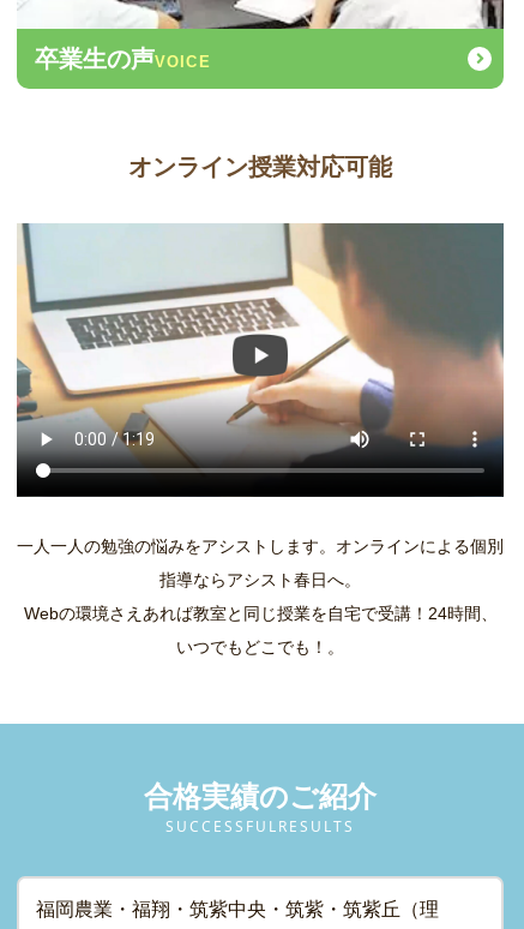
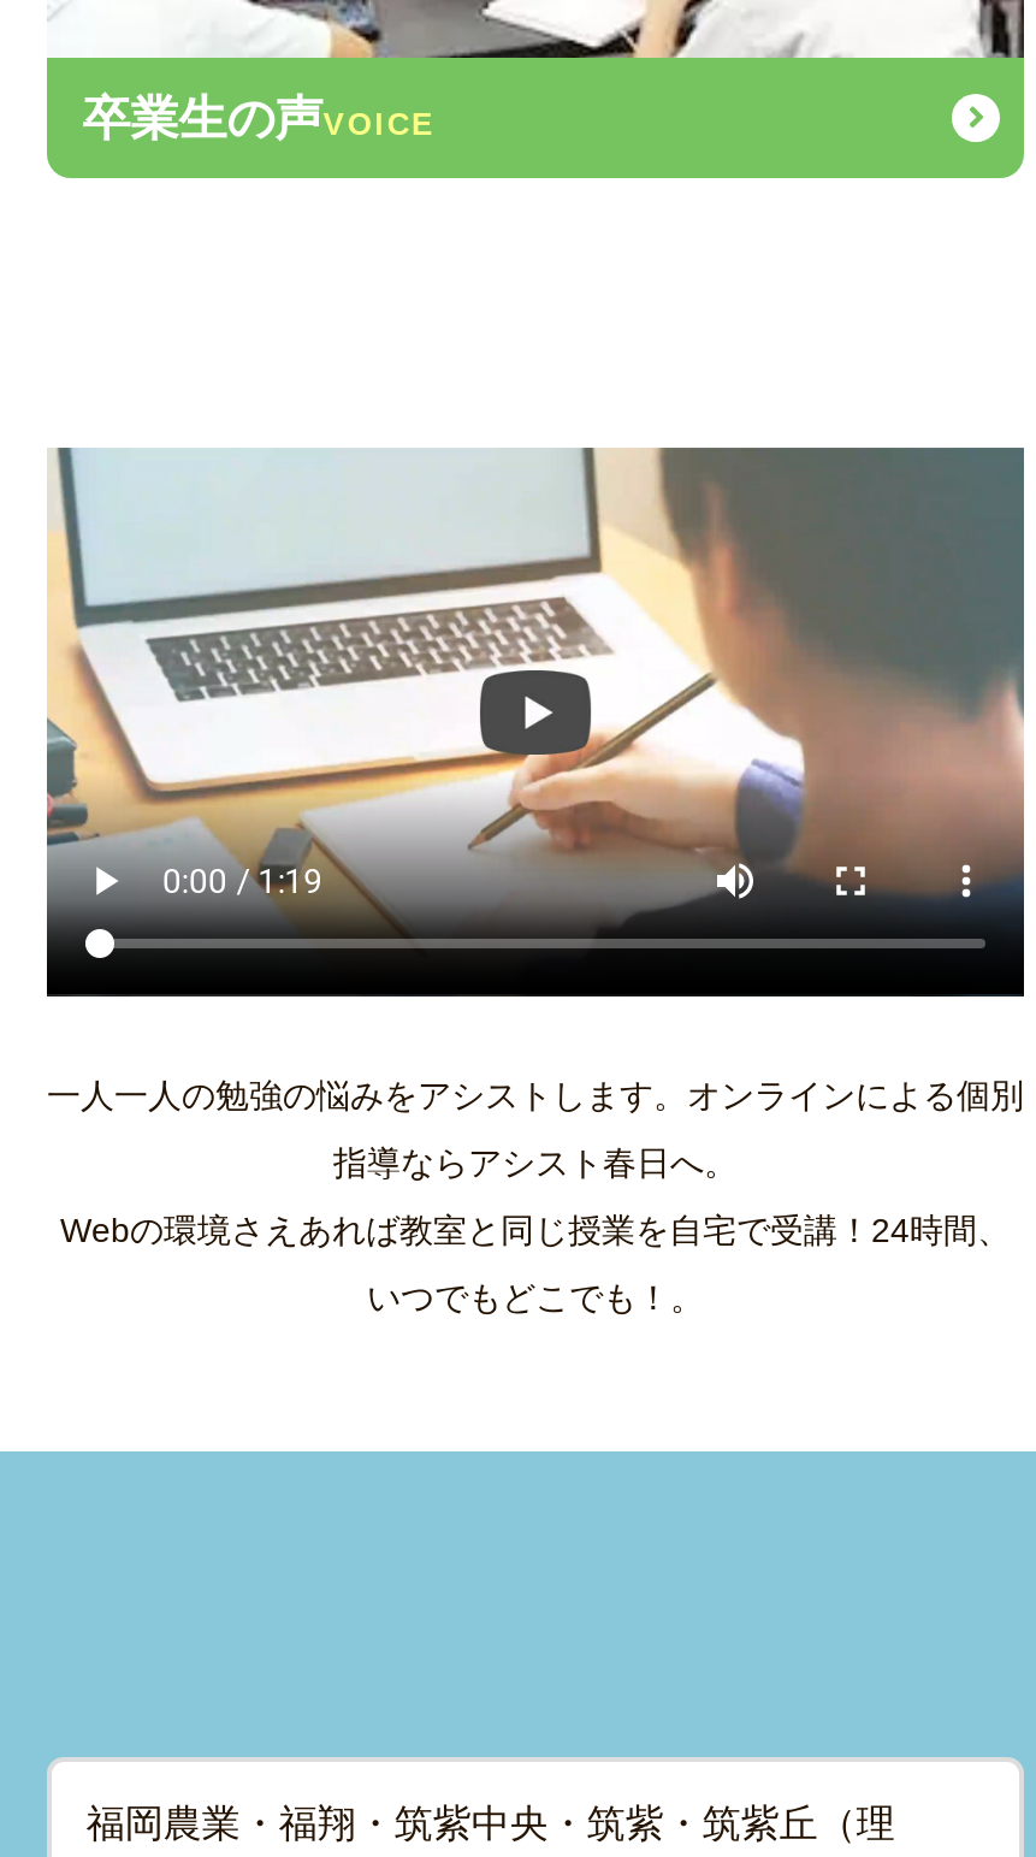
- オンライン授業対応可能

- 合格実績のご紹介
- S U C C E S S F U L R E S U LT S
